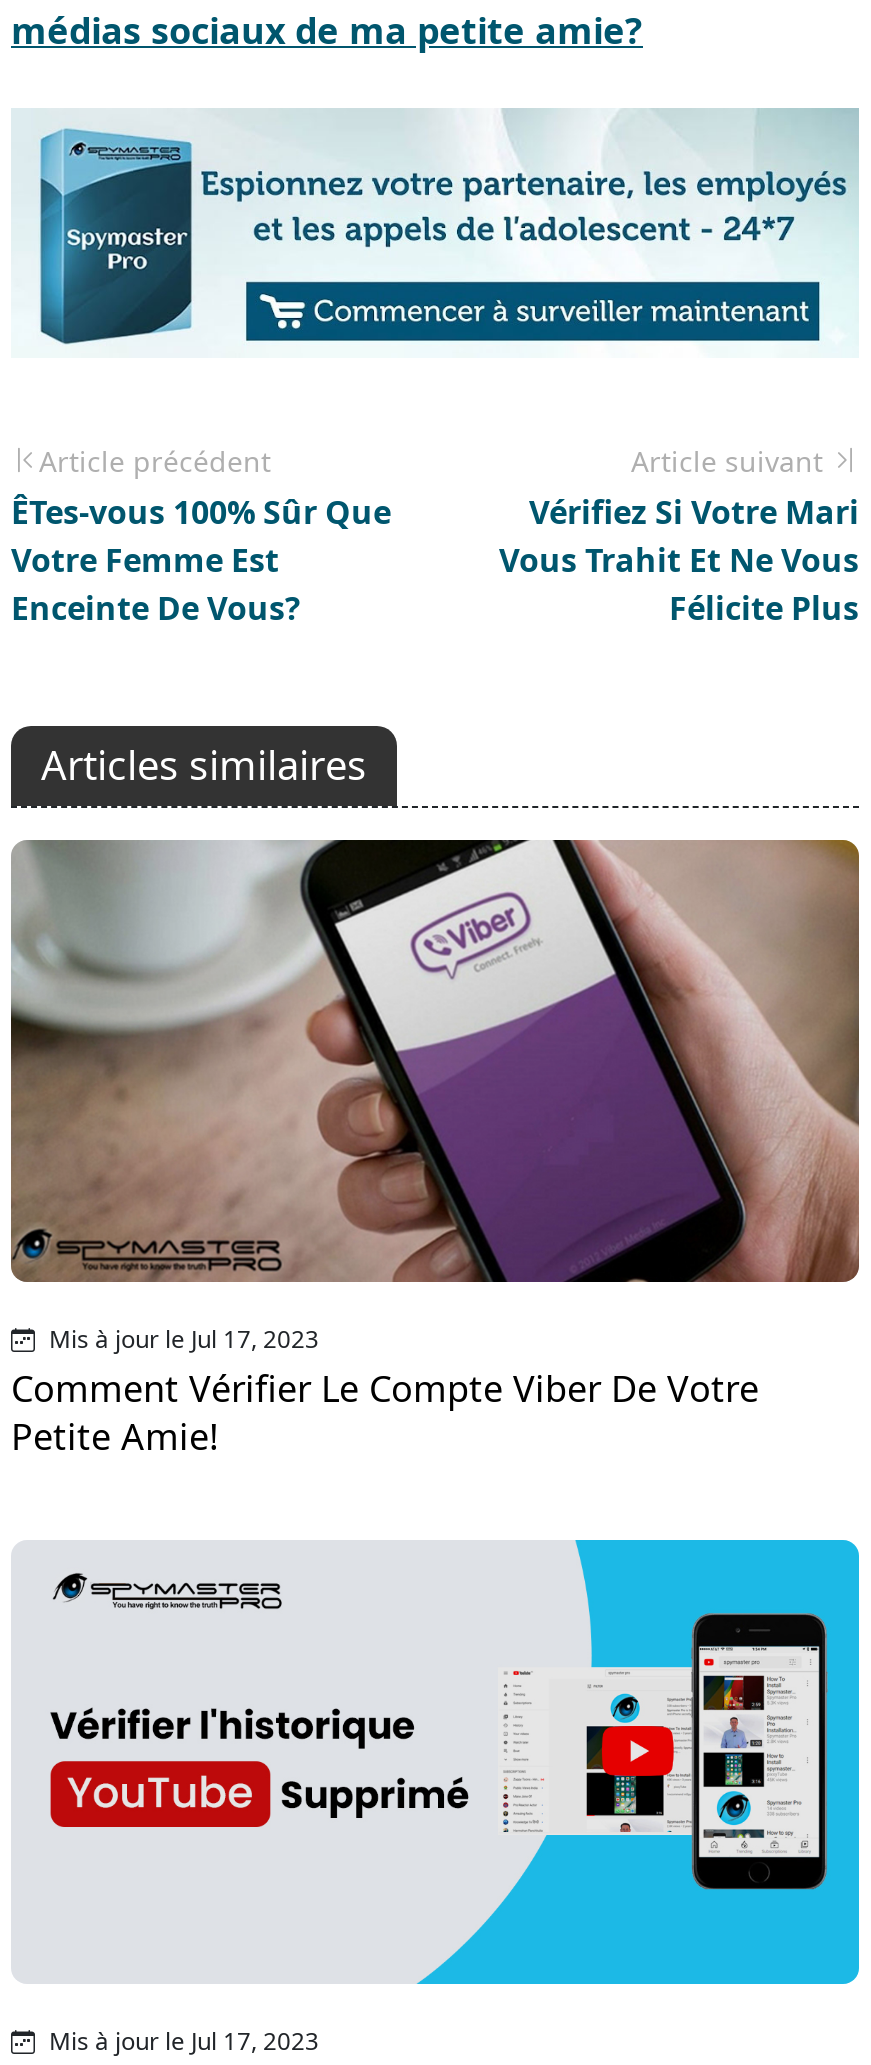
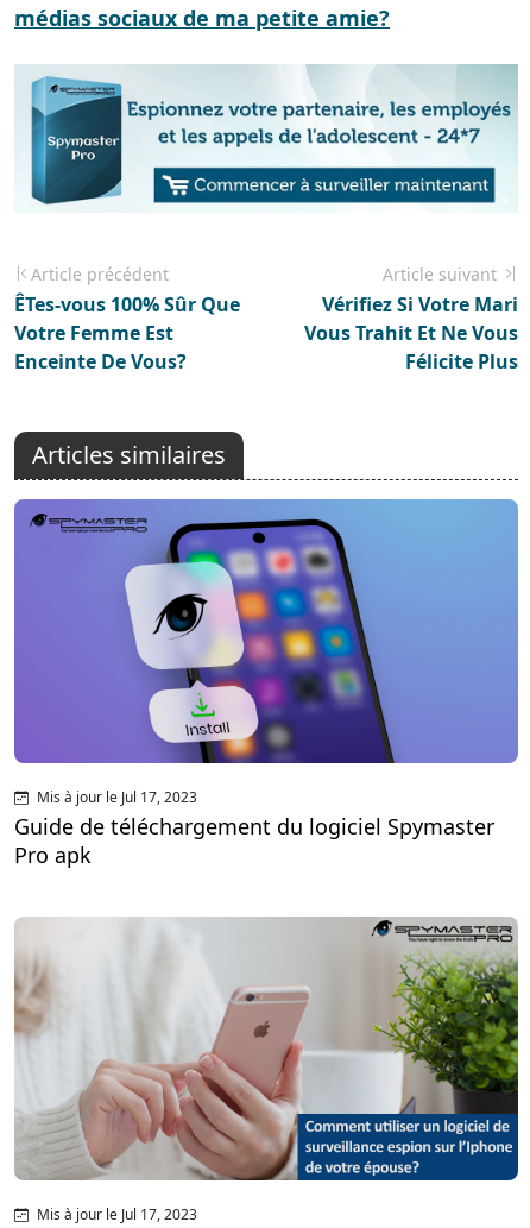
- [image]
+ [image]

- Comment Vérifier Le Compte Viber De Votre
- Petite Amie!
+ Guide de téléchargement du logiciel Spymaster
+ Pro apk

- [image]
+ [image]
